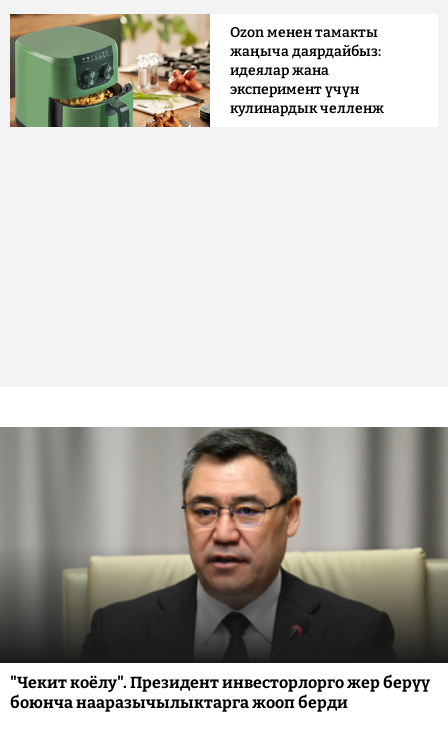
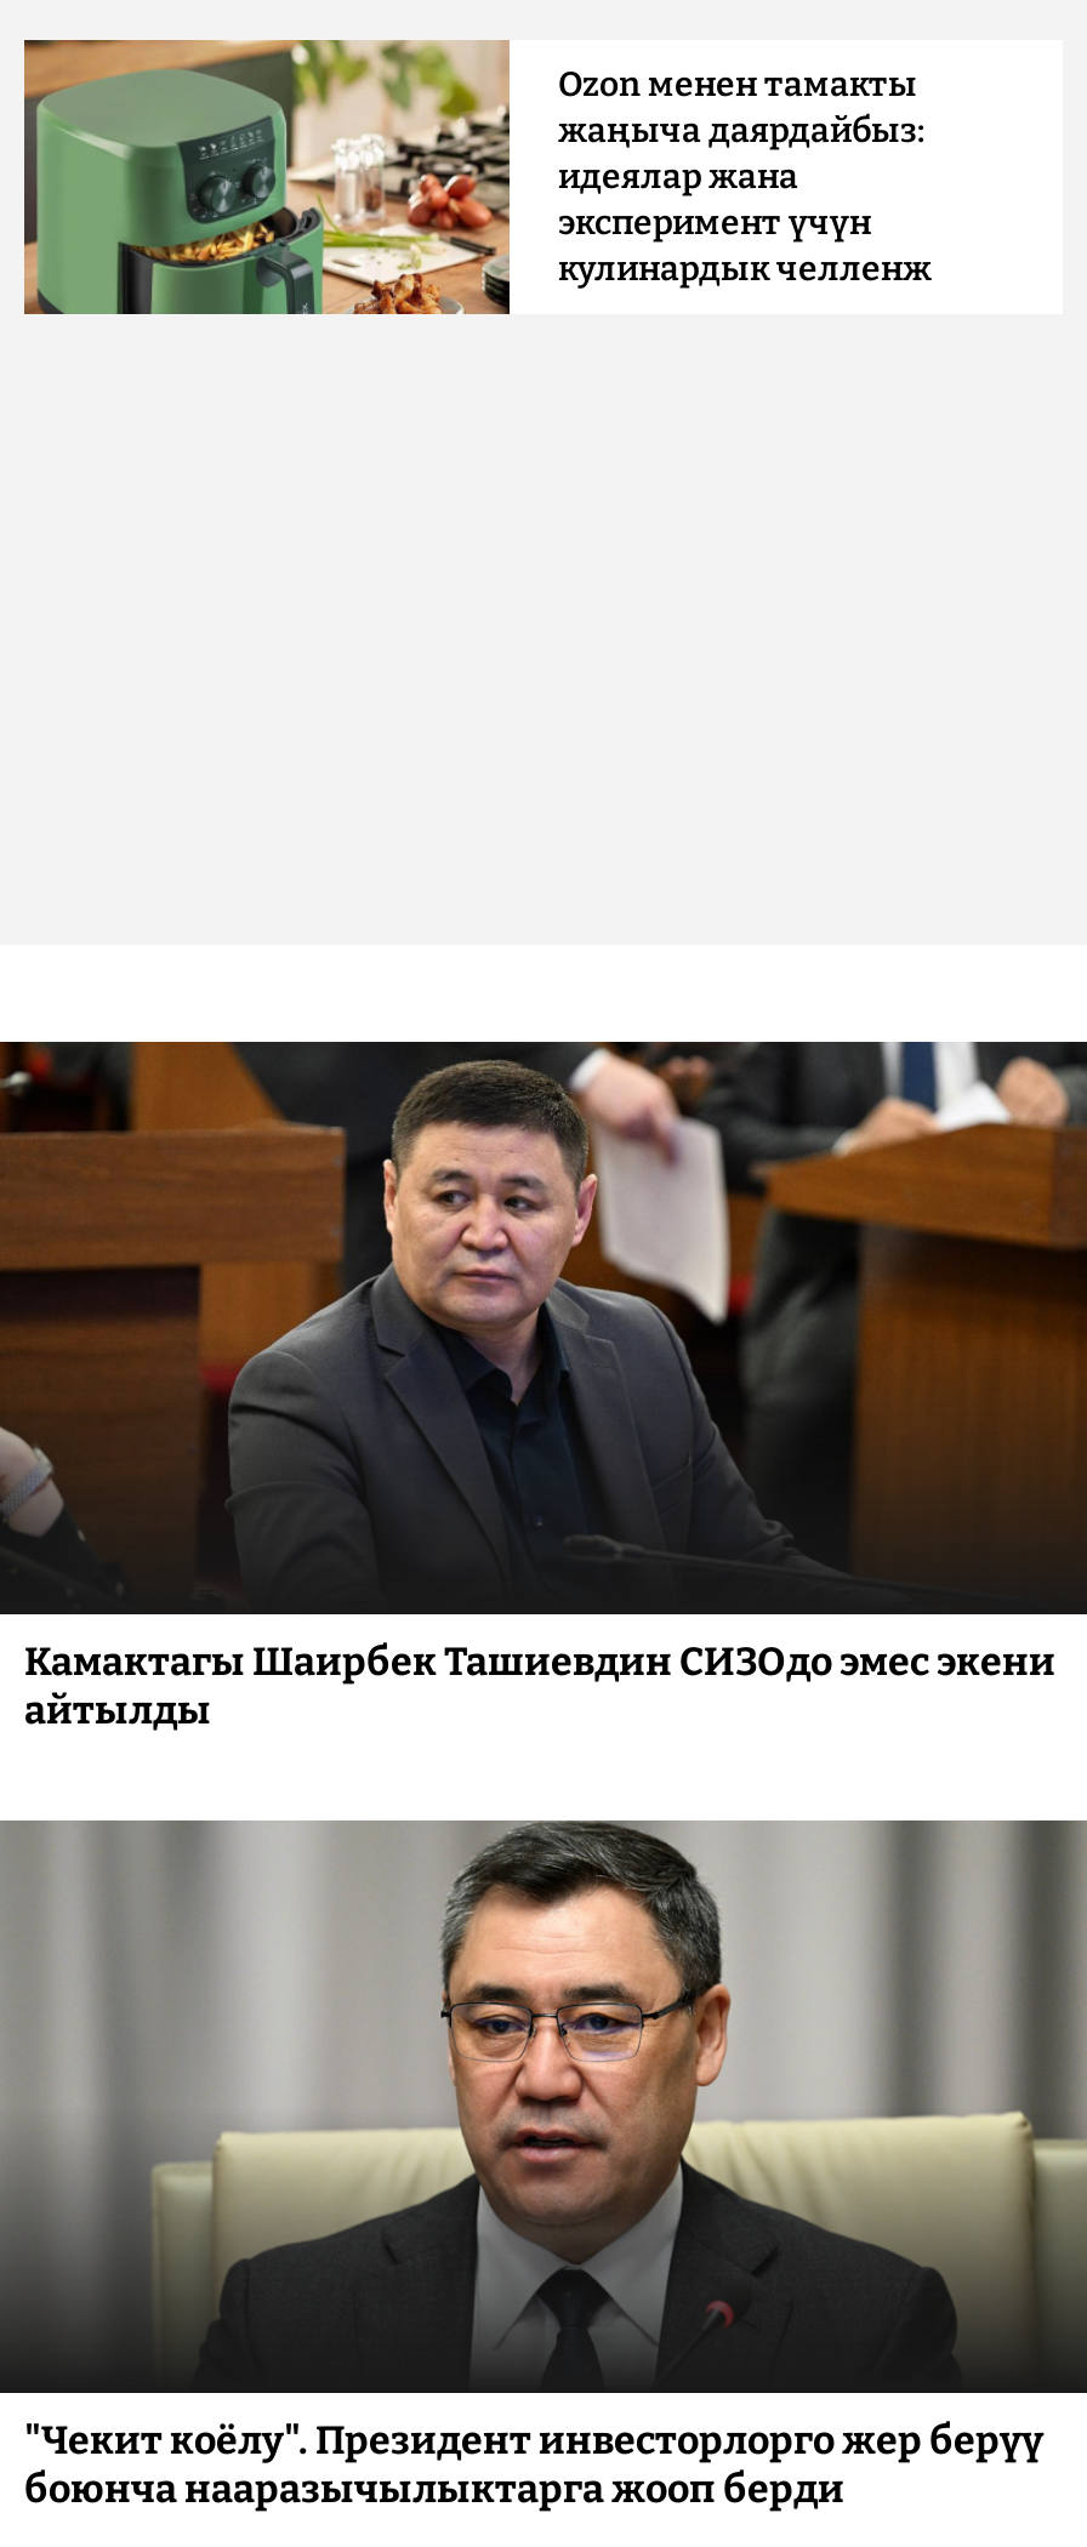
+ [image]
+ Камактагы Шаирбек Ташиевдин СИЗОдо эмес экени
+ айтылды
